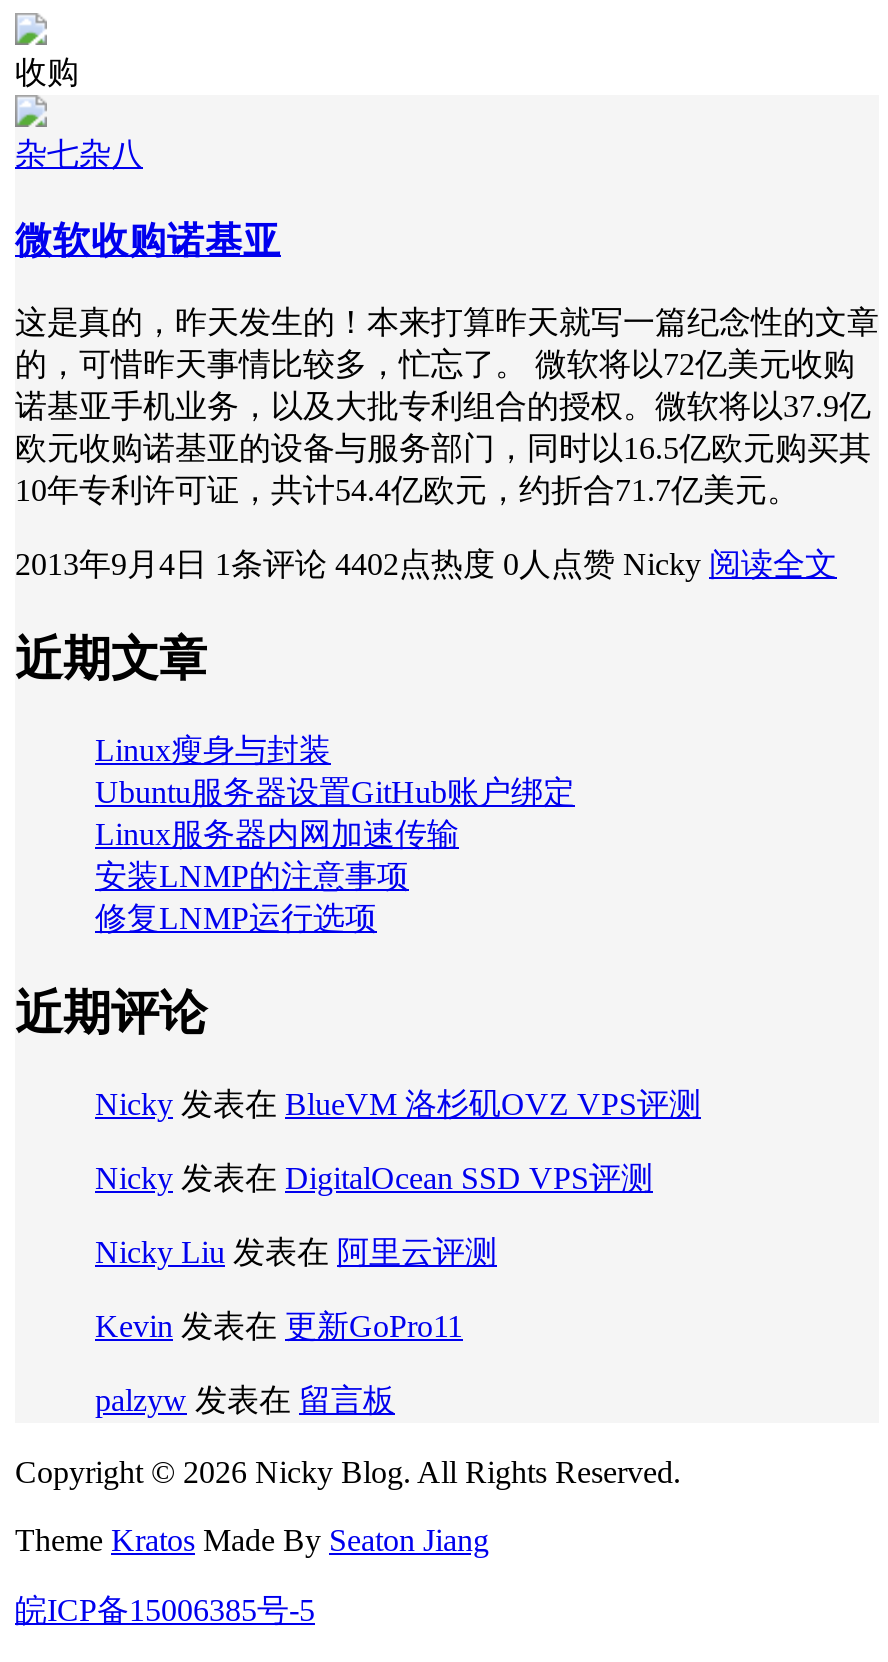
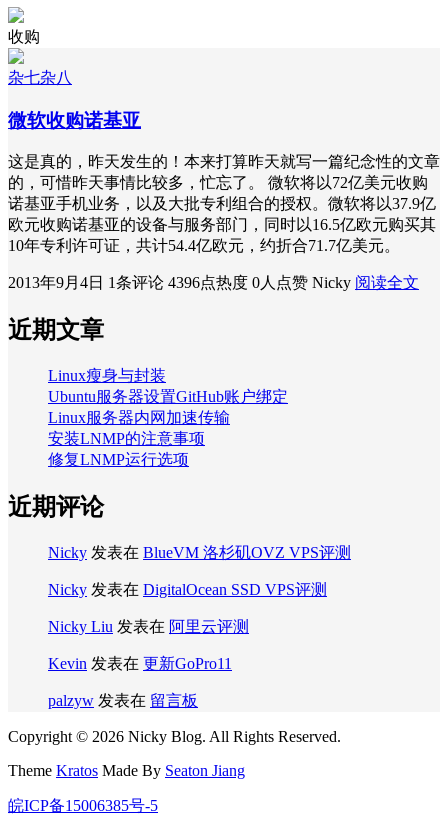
- 2013年9月4日 1条评论 4402点热度 0人点赞 Nicky 阅读全文
+ 2013年9月4日 1条评论 4396点热度 0人点赞 Nicky 阅读全文
